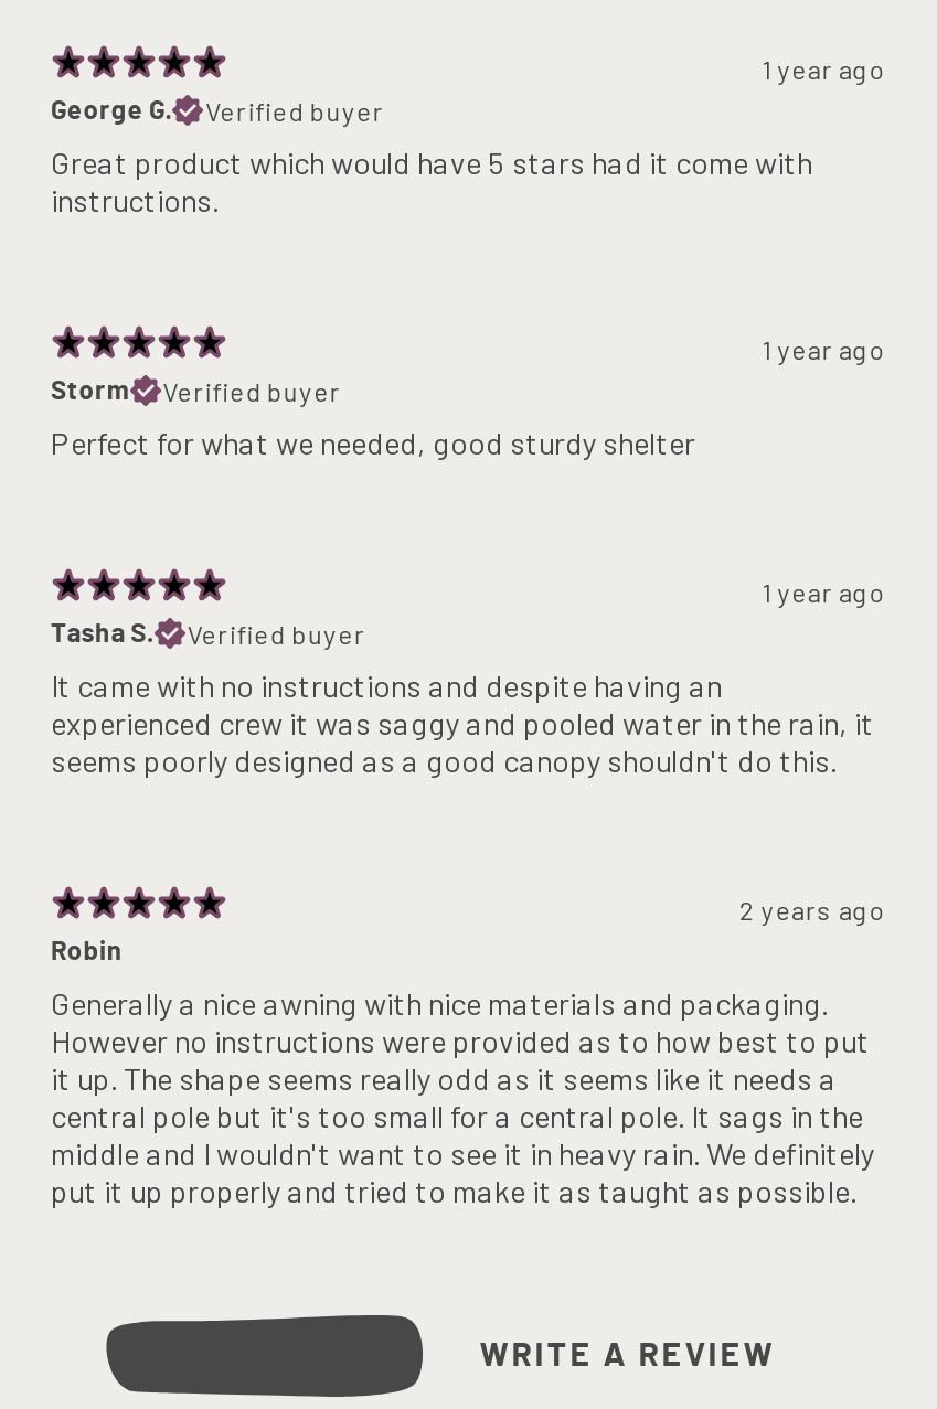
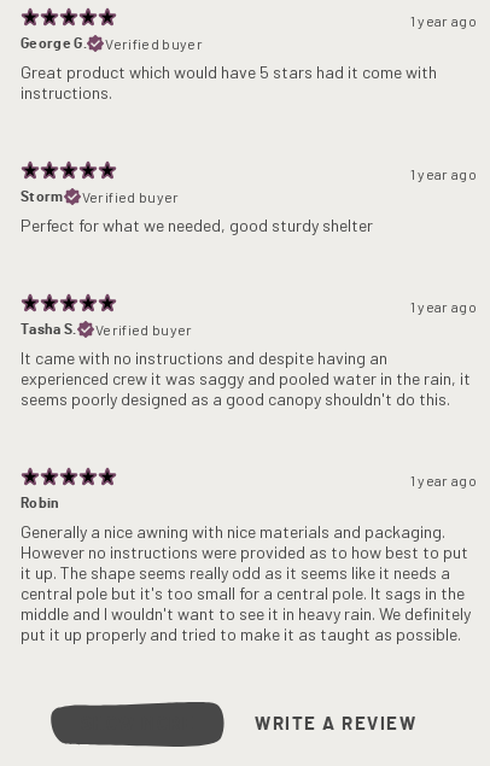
- 2 years ago
+ 1 year ago
